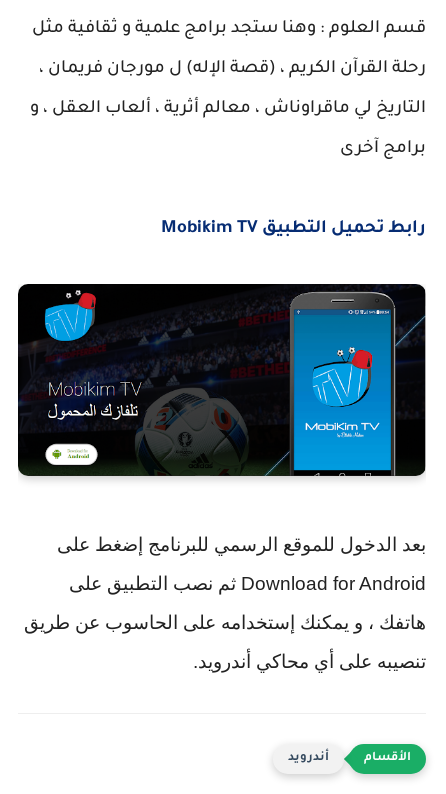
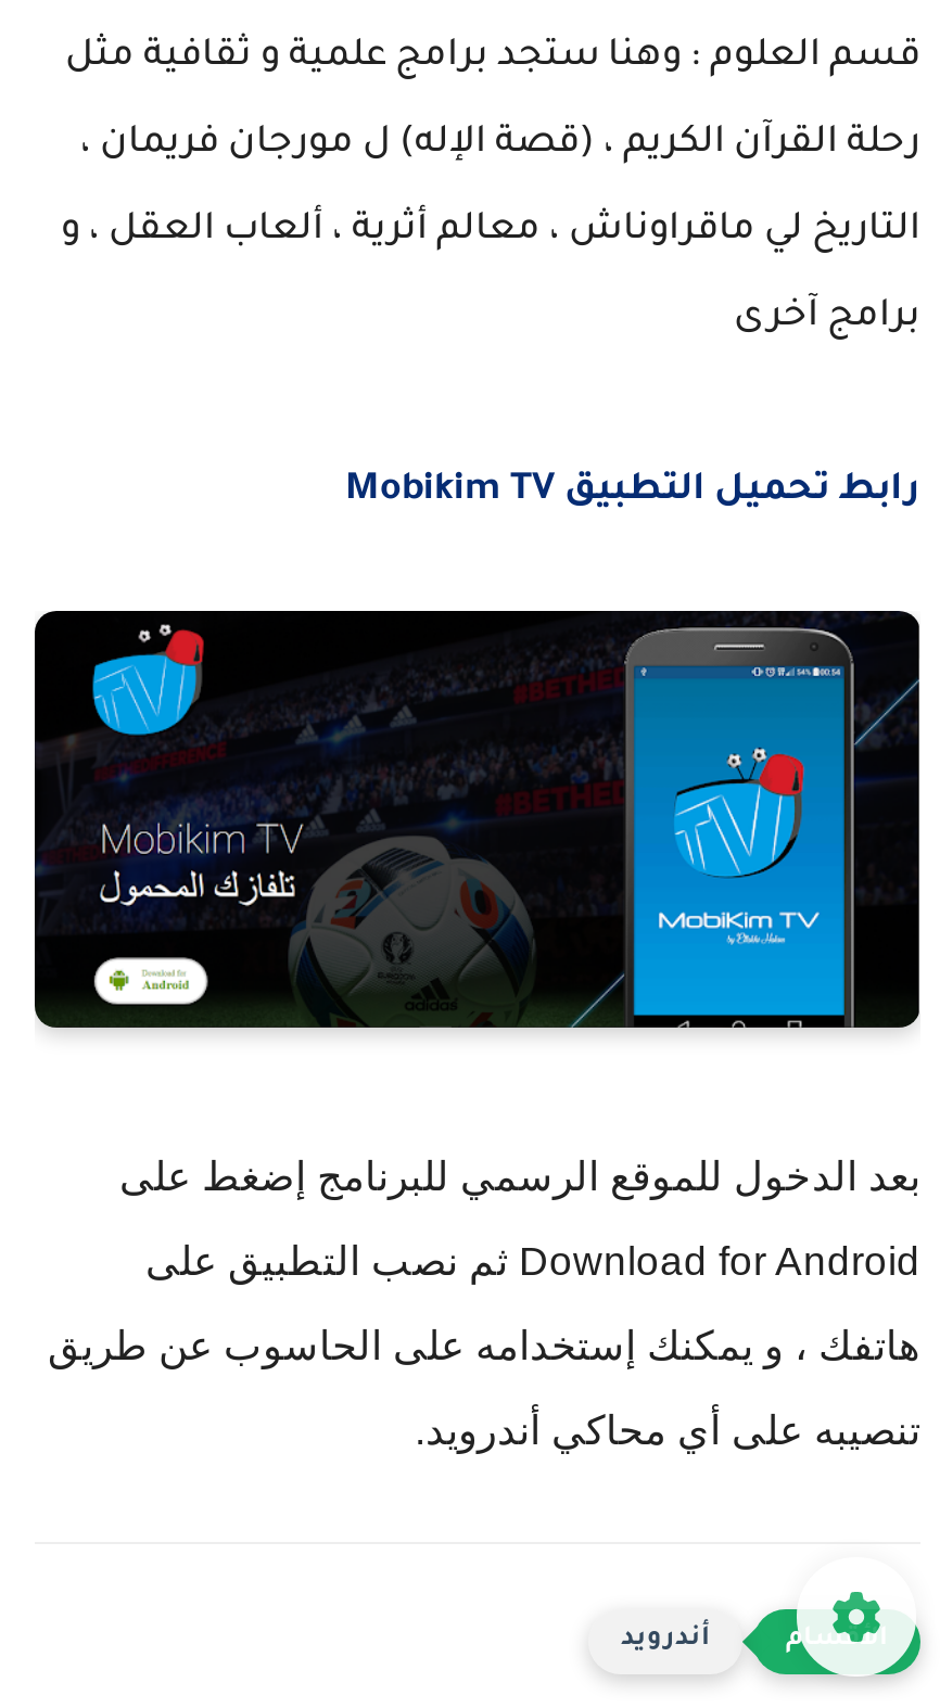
- [image]
+ [image]
